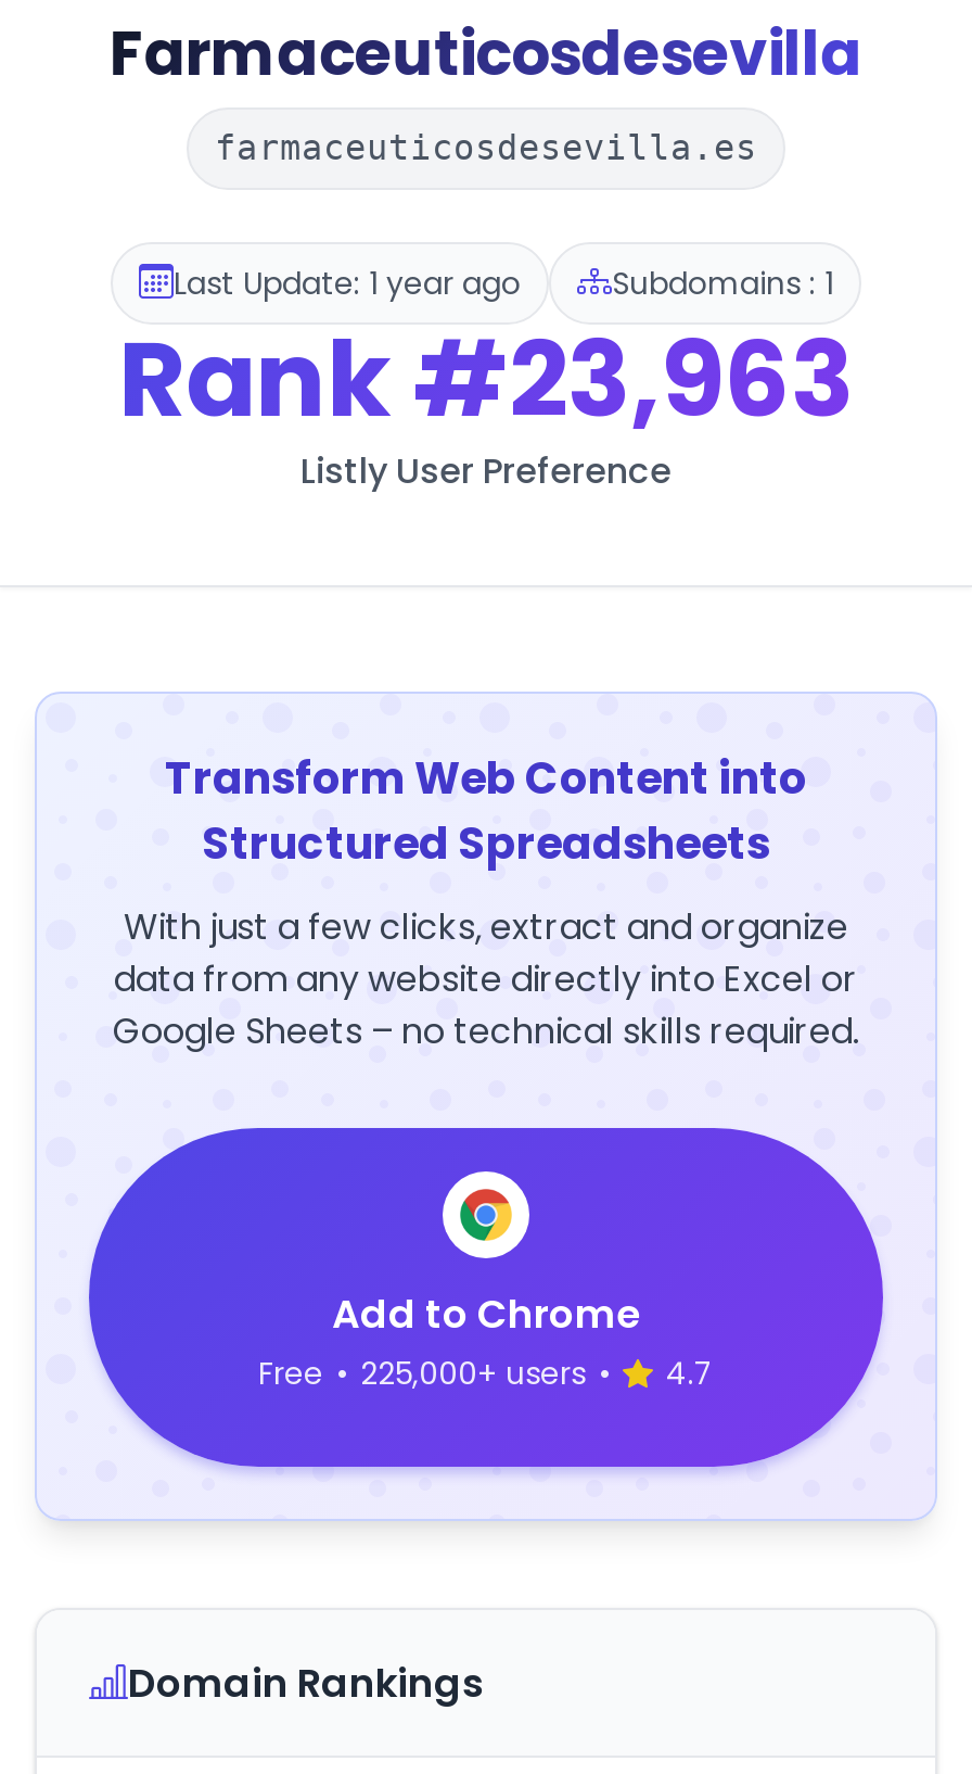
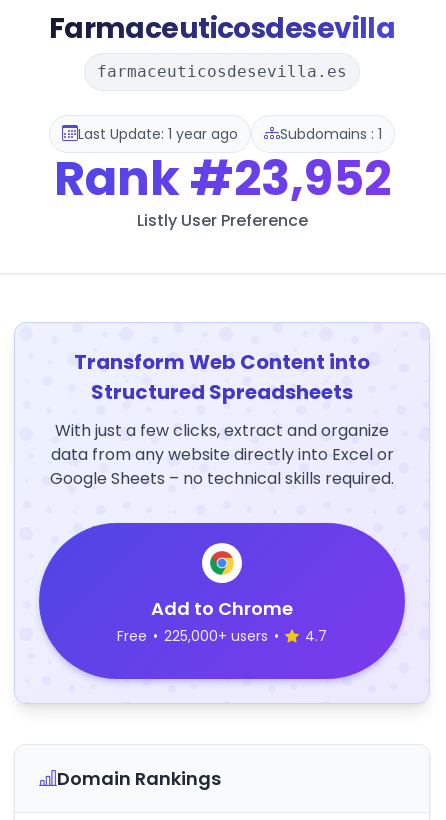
- Rank #23,963
+ Rank #23,952
